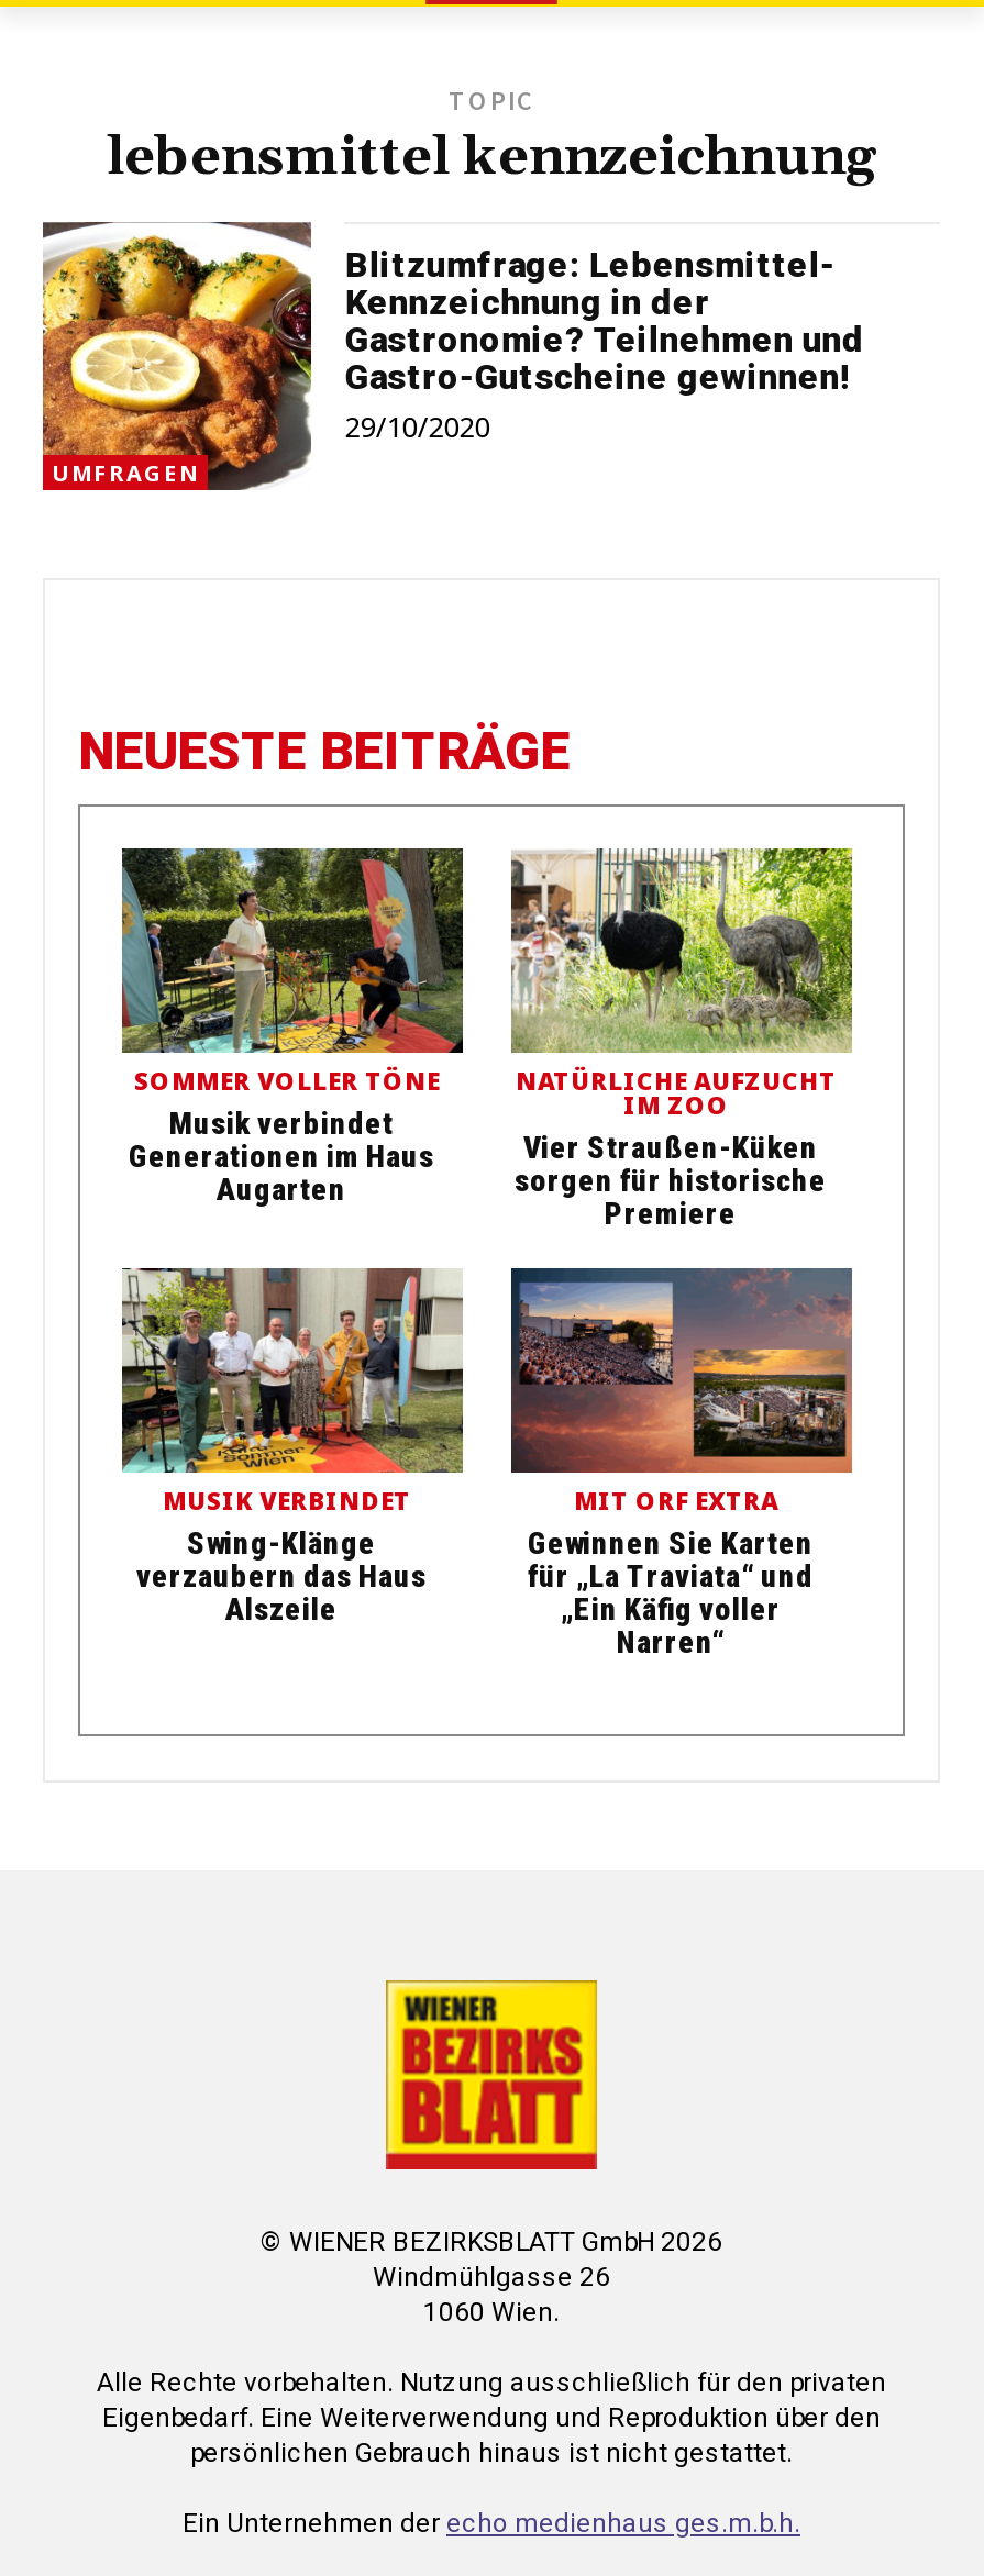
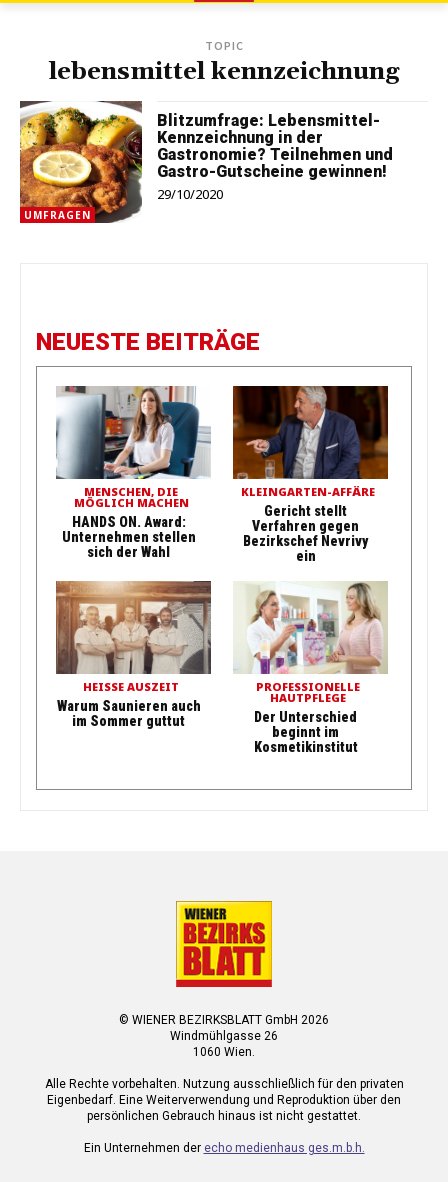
- [image]
- SOMMER VOLLER TÖNE
- Musik verbindet
- Generationen im Haus
- Augarten
+ [image]
+ MENSCHEN, DIE
+ MÖGLICH MACHEN
+ HANDS ON. Award:
+ Unternehmen stellen
+ sich der Wahl

- [image]
- NATÜRLICHE AUFZUCHT
- IM ZOO
- Vier Straußen-Küken
- sorgen für historische
- Premiere
+ [image]
+ KLEINGARTEN-AFFÄRE
+ Gericht stellt
+ Verfahren gegen
+ Bezirkschef Nevrivy
+ ein

- [image]
- MUSIK VERBINDET
- Swing-Klänge
- verzaubern das Haus
- Alszeile
+ [image]
+ HEISSE AUSZEIT
+ Warum Saunieren auch
+ im Sommer guttut

- [image]
- MIT ORF EXTRA
- Gewinnen Sie Karten
- für „La Traviata“ und
- „Ein Käfig voller
- Narren“
+ [image]
+ PROFESSIONELLE
+ HAUTPFLEGE
+ Der Unterschied
+ beginnt im
+ Kosmetikinstitut
